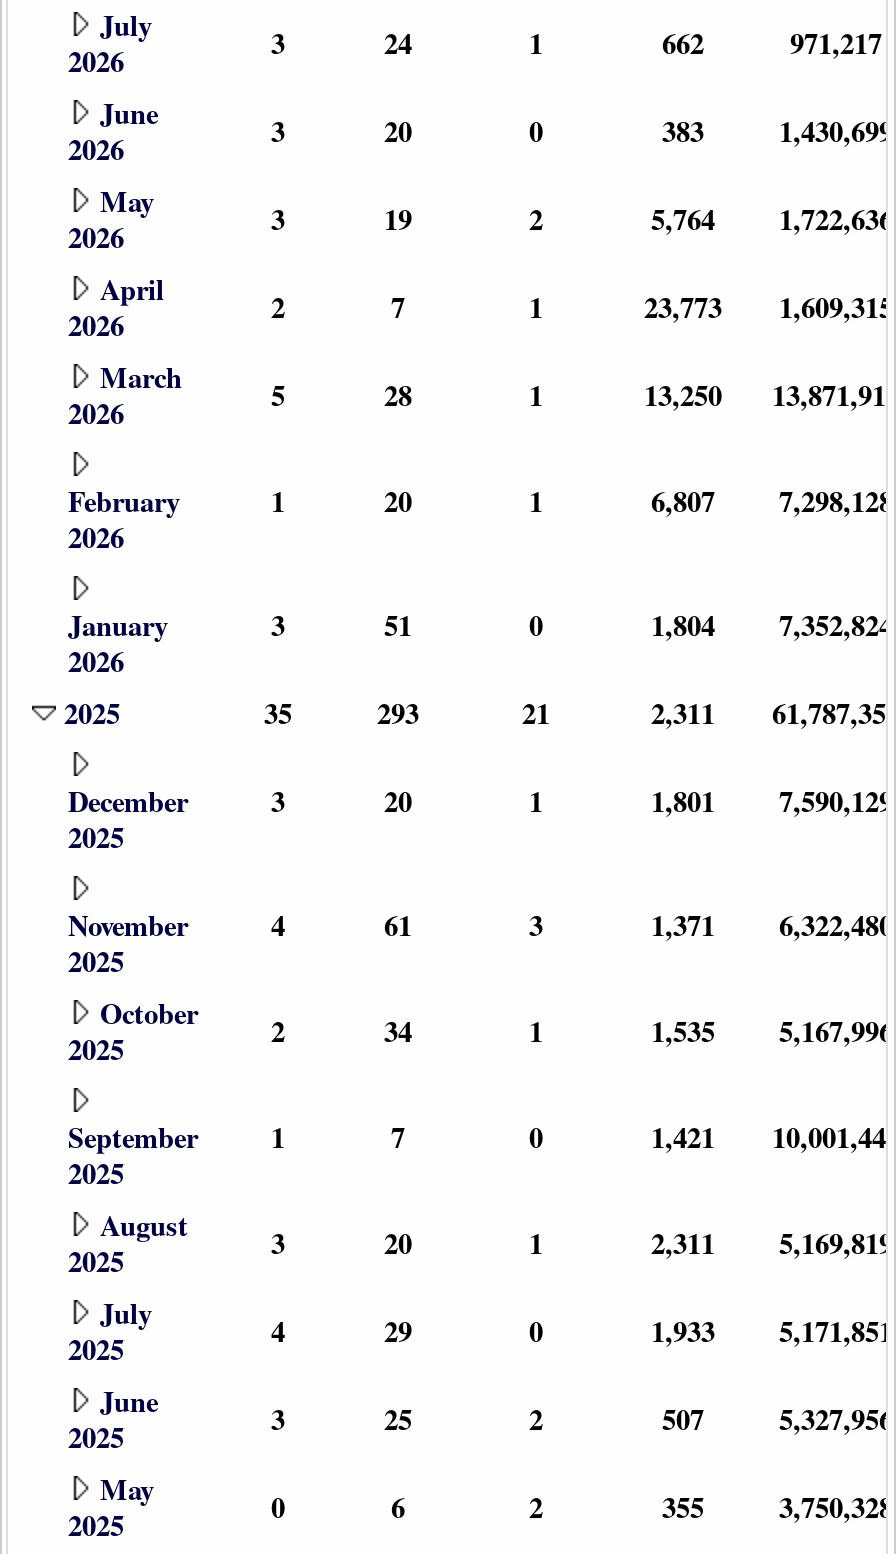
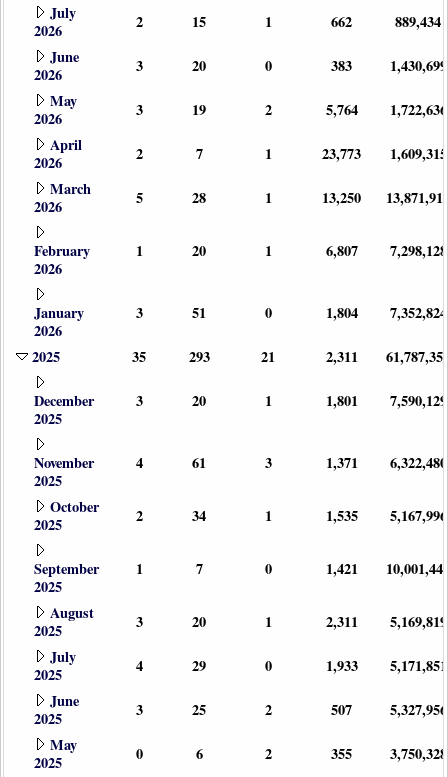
- 3
+ 2

- 24
+ 15

- 971,217
+ 889,434
